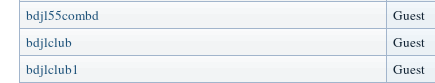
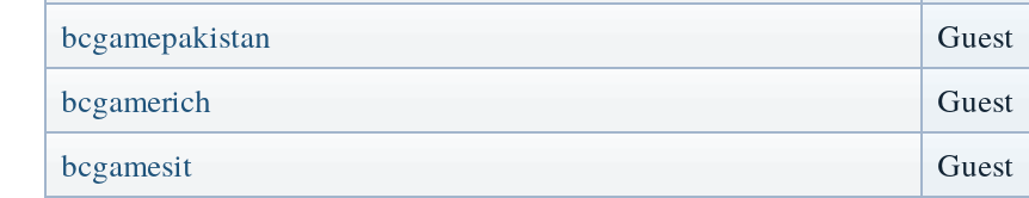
- bdjl55combd
+ bcgamepakistan

- bdjlclub
+ bcgamerich

- bdjlclub1
+ bcgamesit
